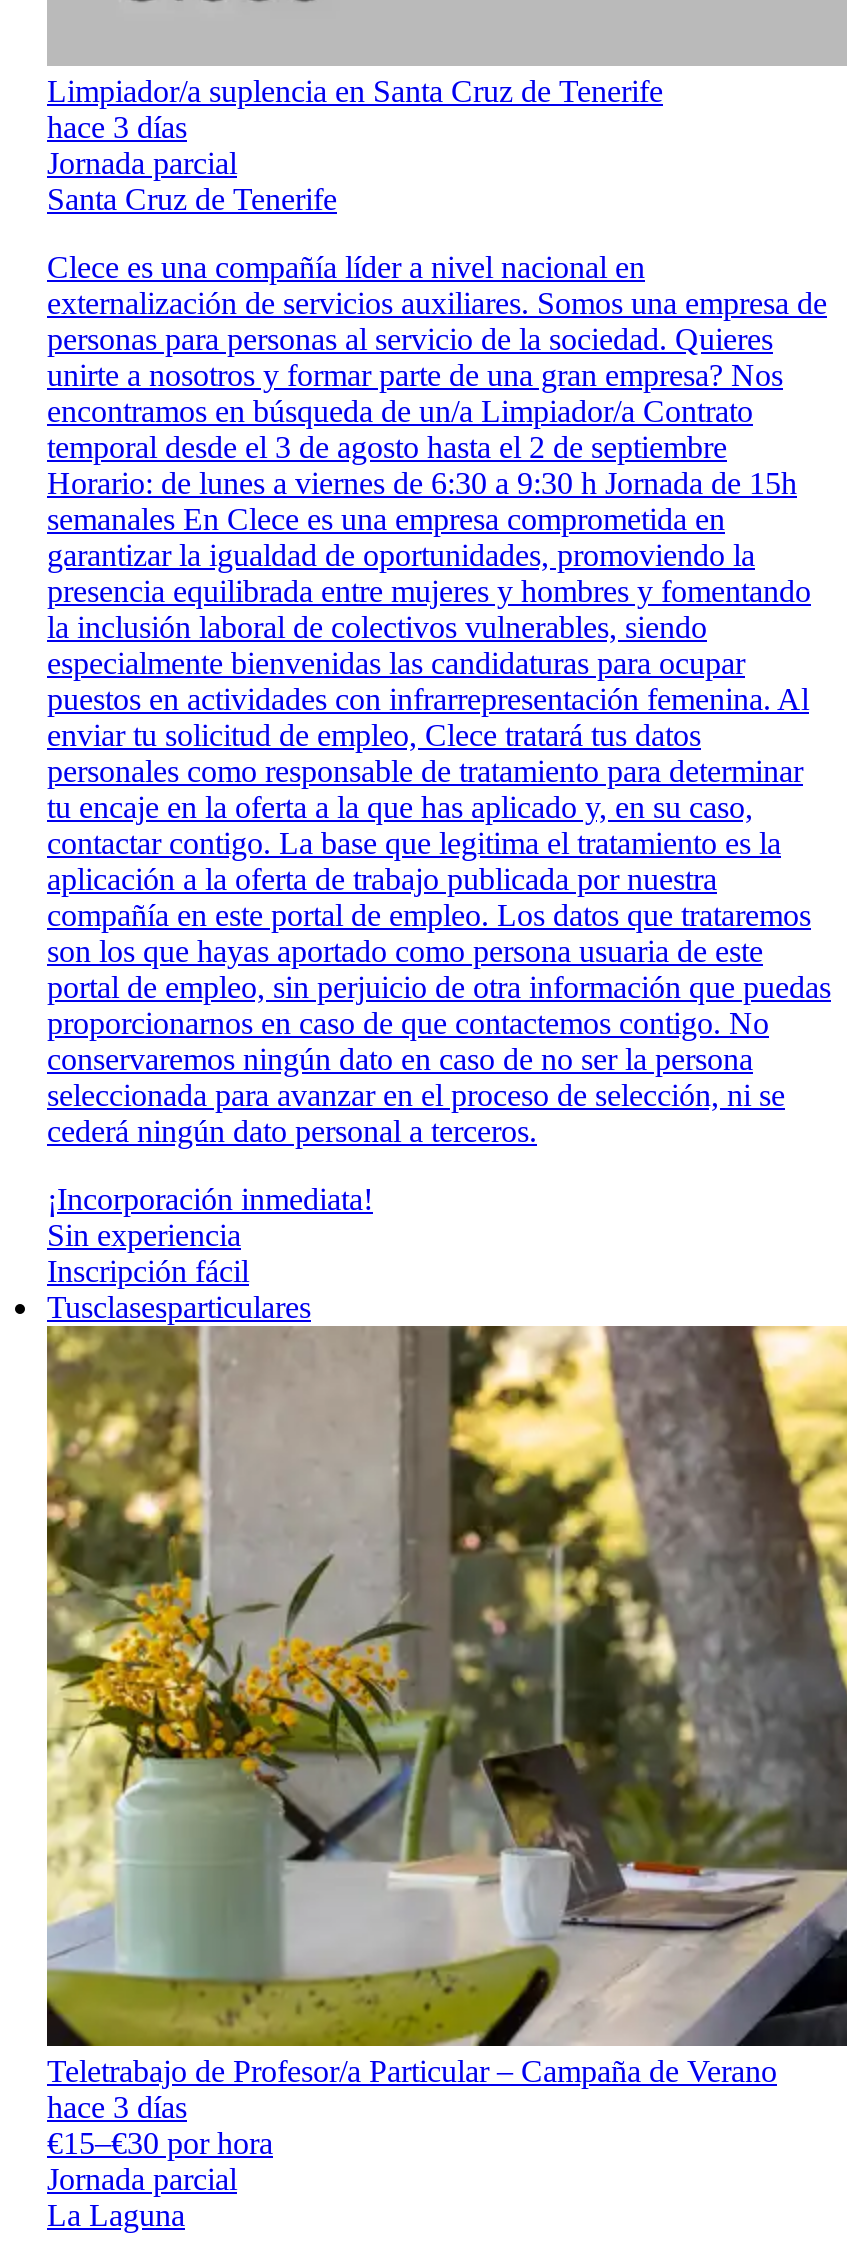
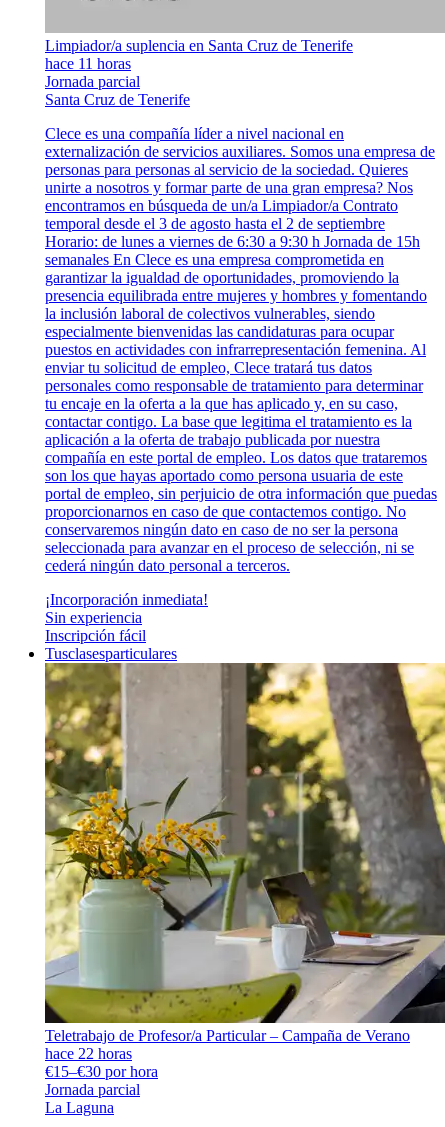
- hace 3 días
+ hace 11 horas

- hace 3 días
+ hace 22 horas
